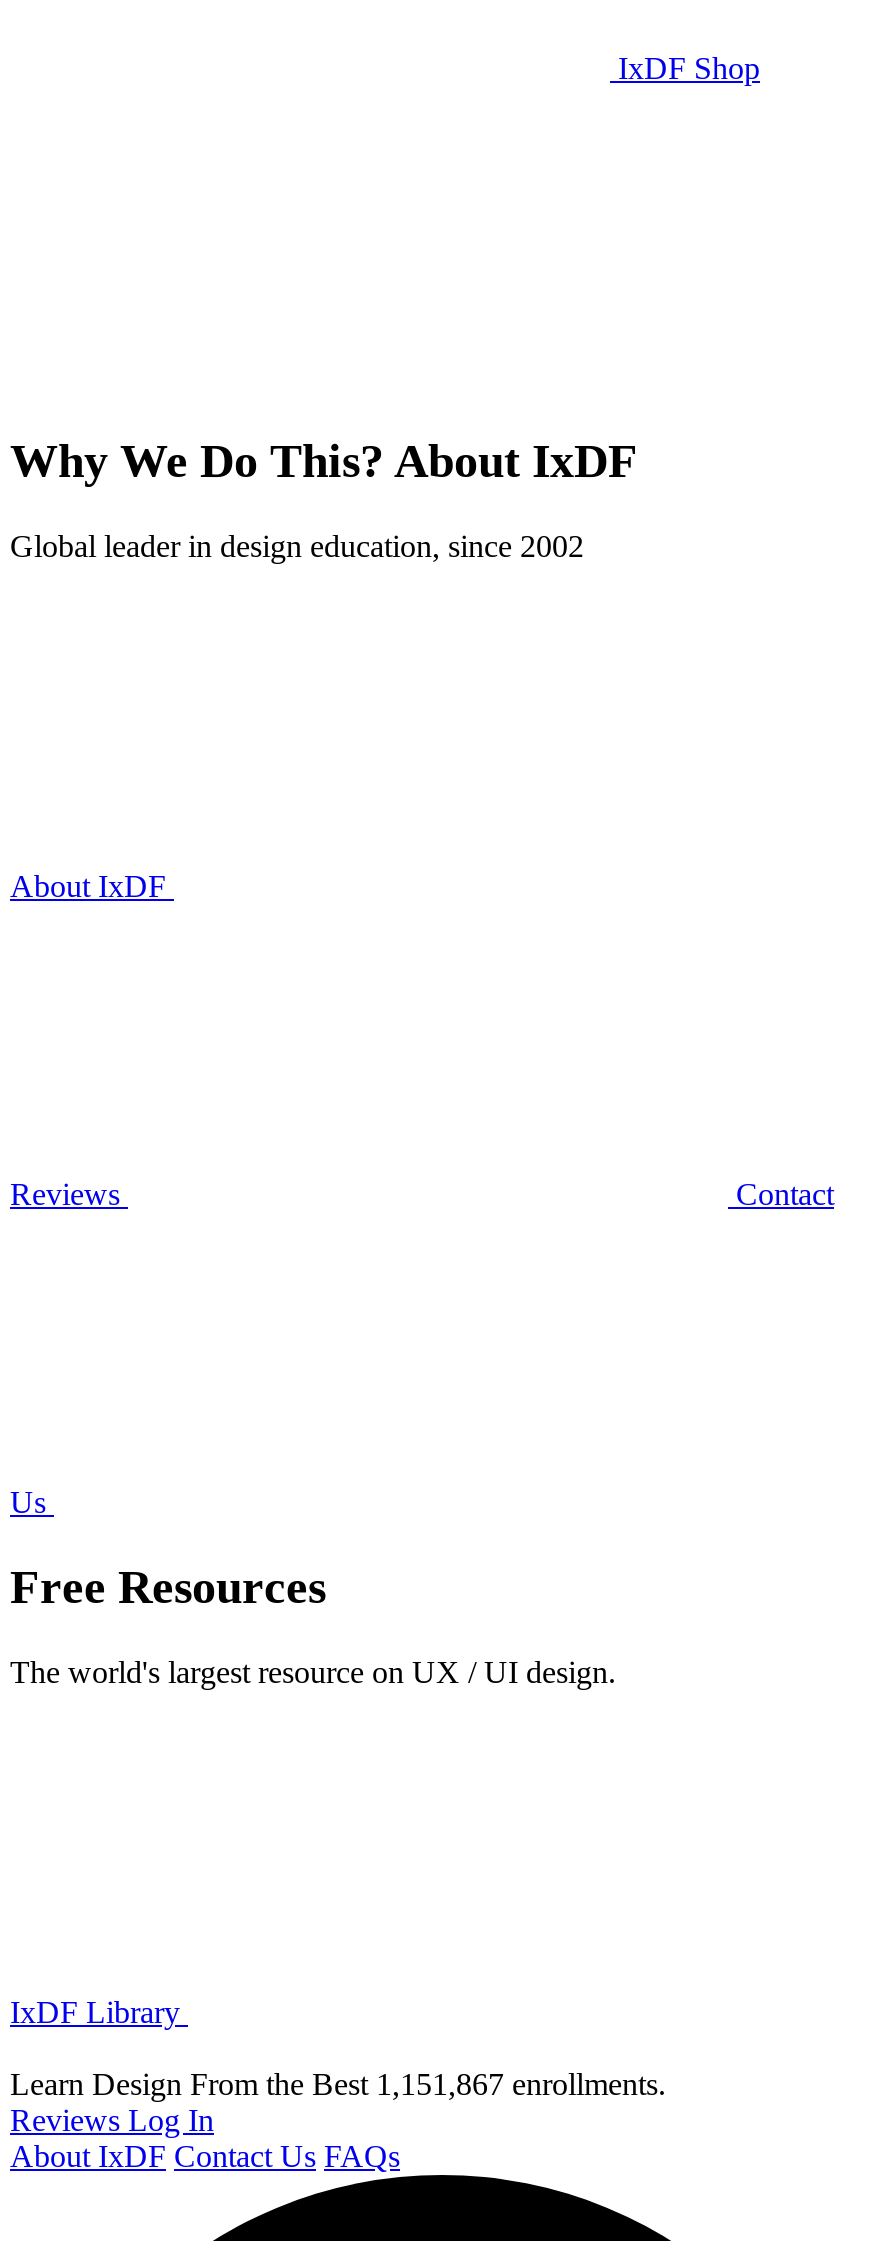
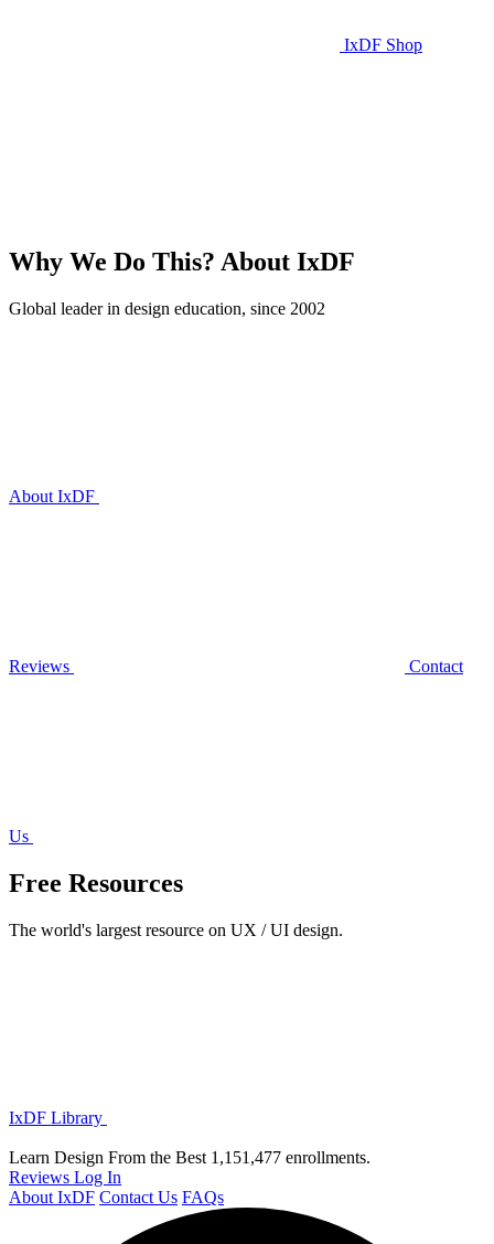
- Learn Design From the Best 1,151,867 enrollments.
+ Learn Design From the Best 1,151,477 enrollments.
